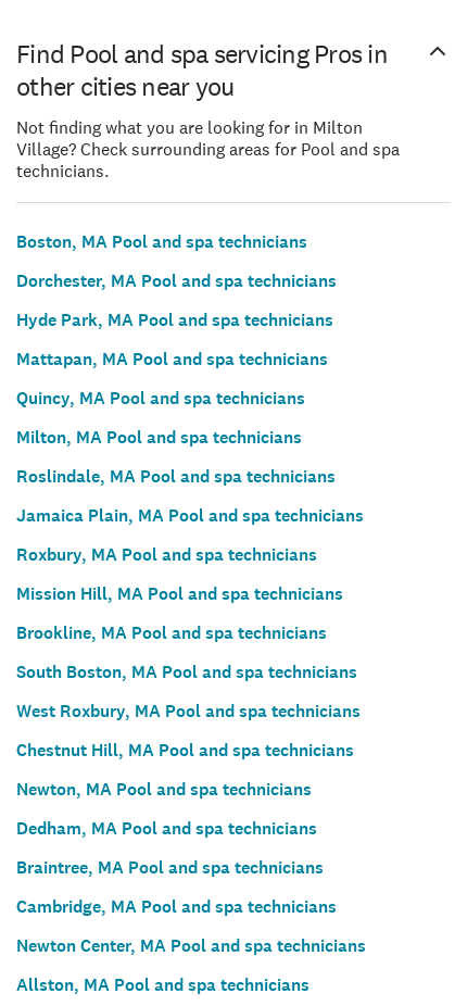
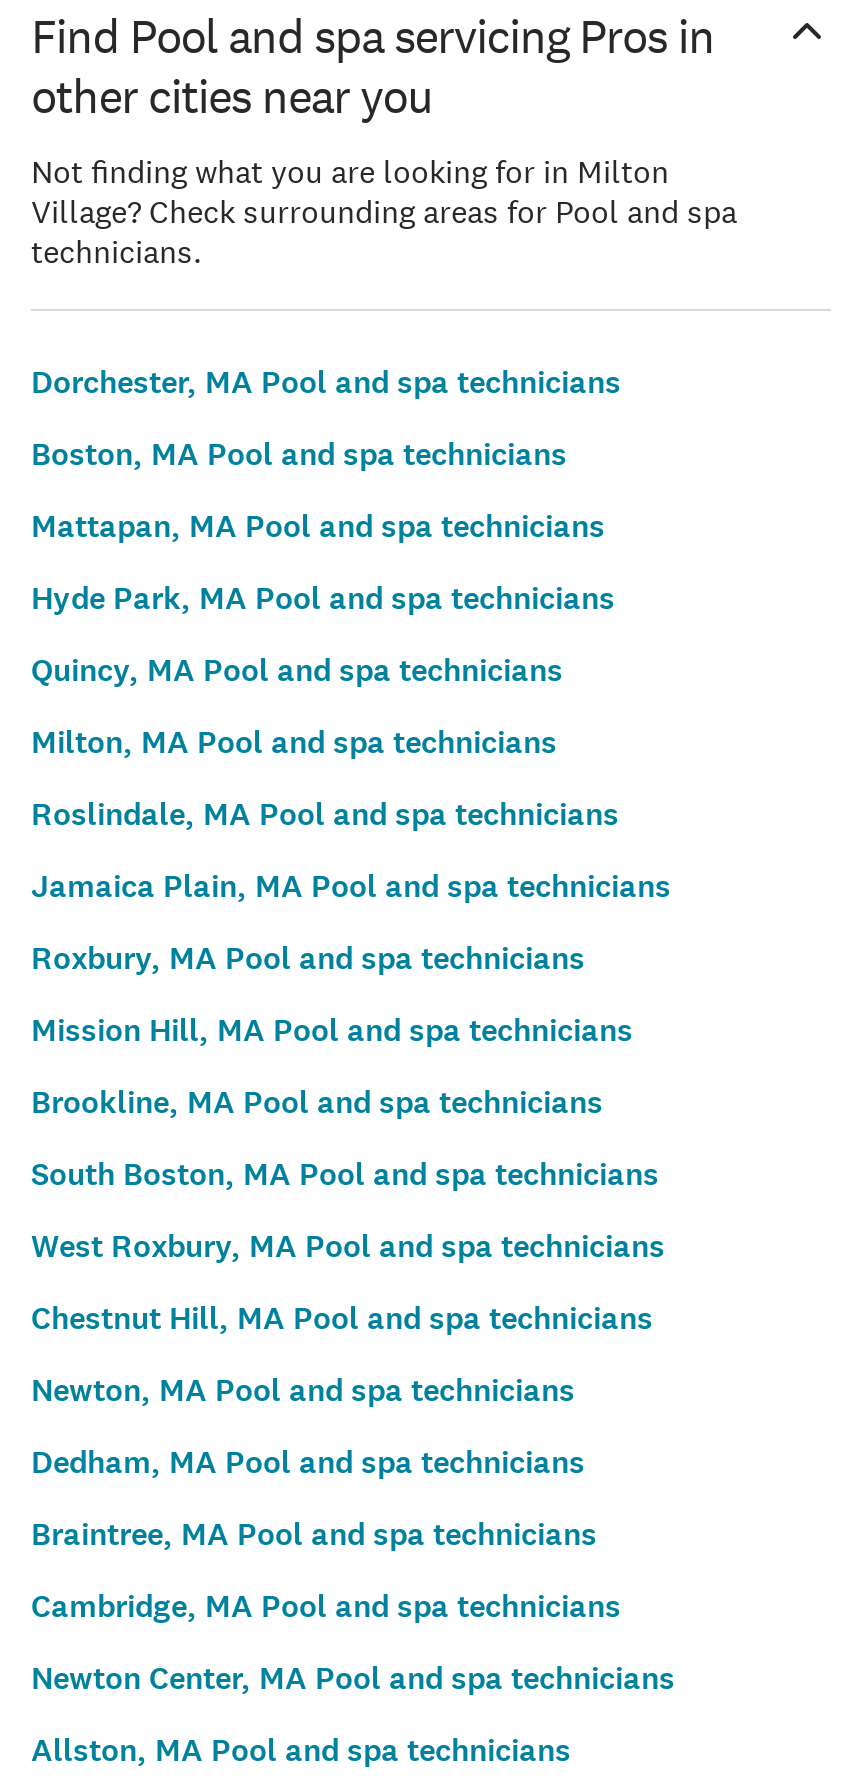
moved down: Boston, MA Pool and spa technicians

moved up: Dorchester, MA Pool and spa technicians

moved down: Hyde Park, MA Pool and spa technicians

moved up: Mattapan, MA Pool and spa technicians
